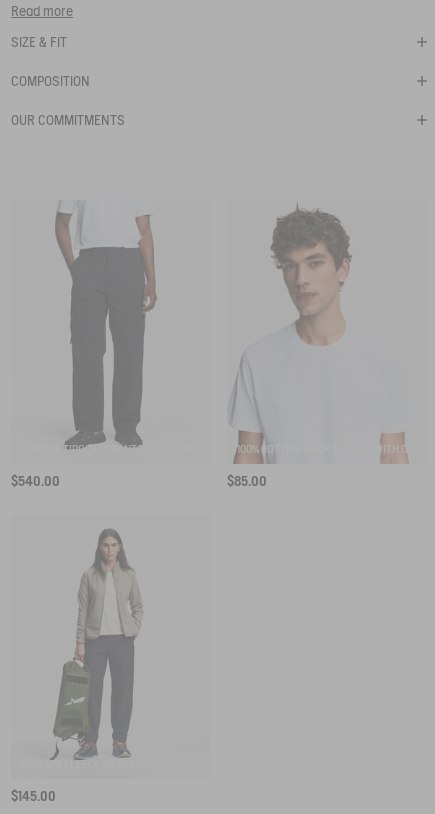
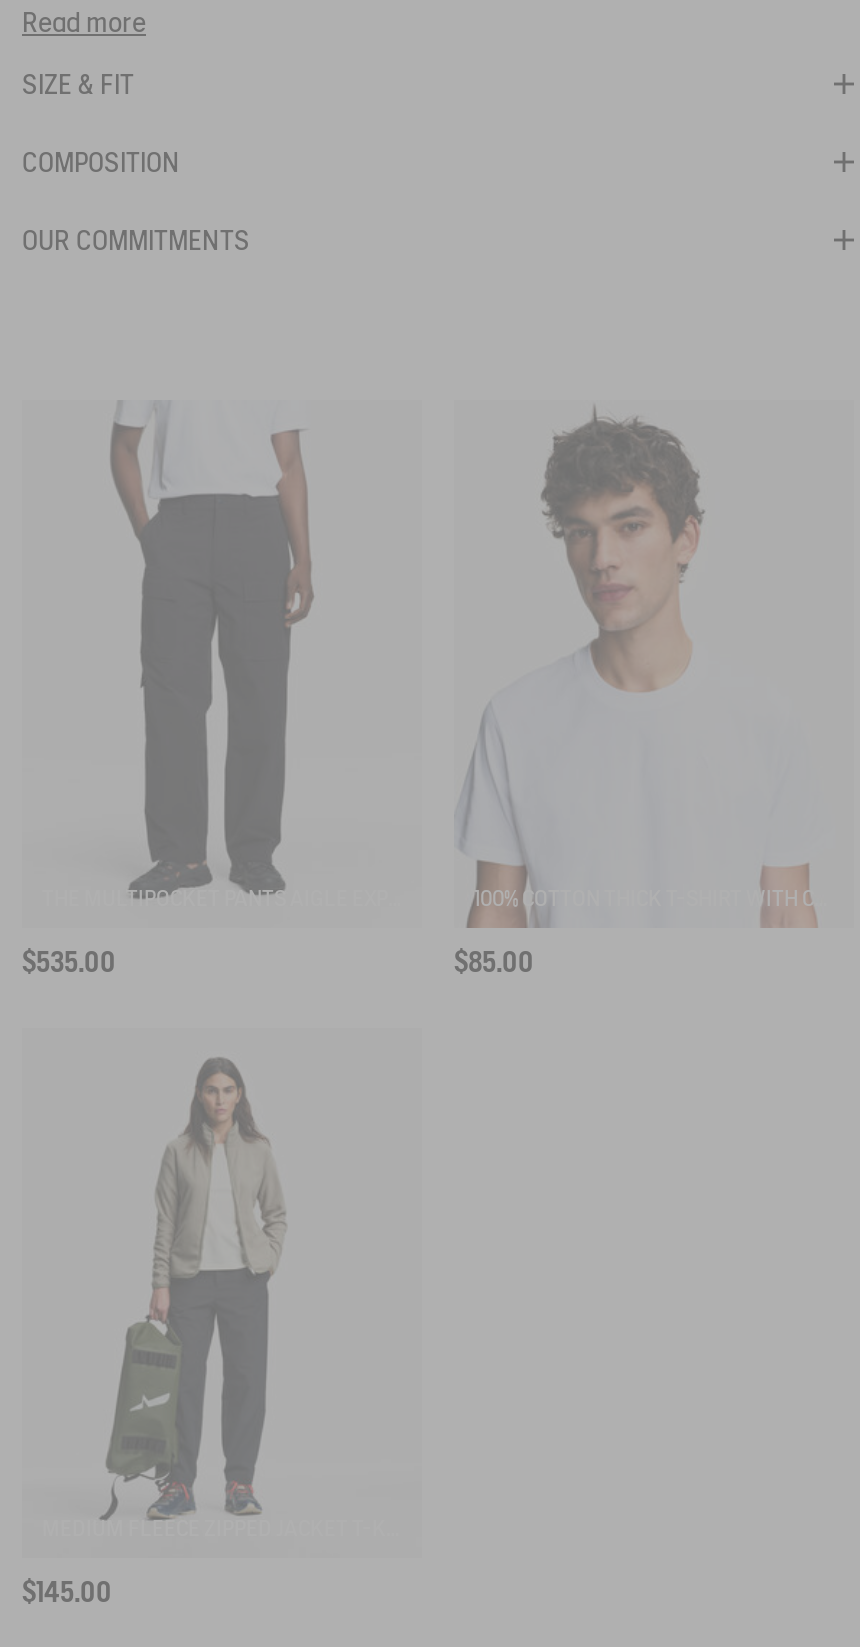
- $540.00
+ $535.00
